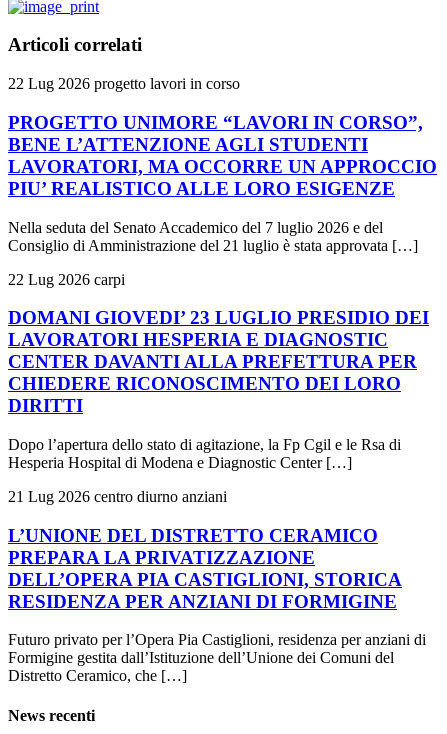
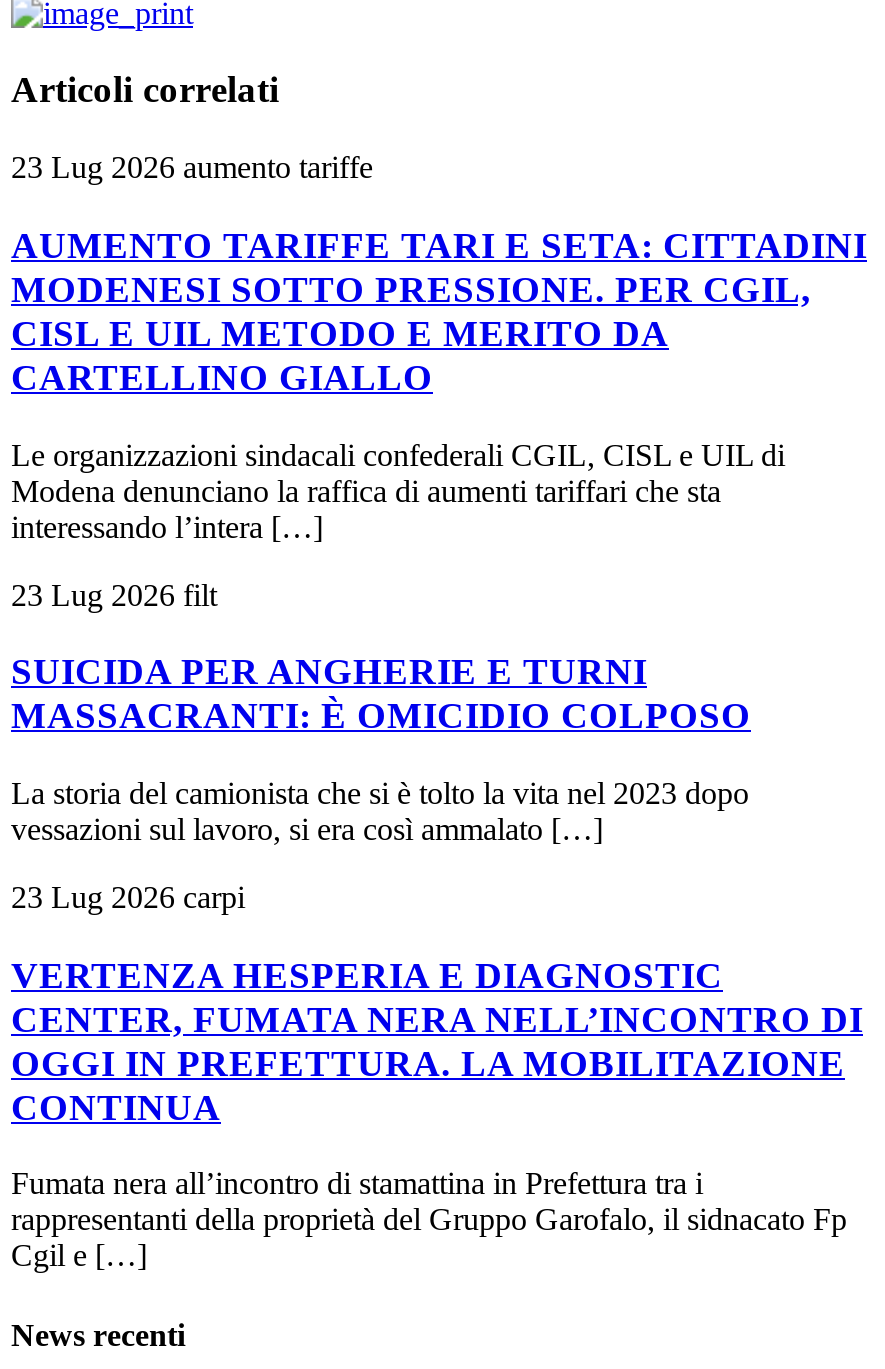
- 22 Lug 2026 progetto lavori in corso
+ 23 Lug 2026 aumento tariffe

- PROGETTO UNIMORE “LAVORI IN CORSO”,
- BENE L’ATTENZIONE AGLI STUDENTI
- LAVORATORI, MA OCCORRE UN APPROCCIO
- PIU’ REALISTICO ALLE LORO ESIGENZE
+ AUMENTO TARIFFE TARI E SETA: CITTADINI
+ MODENESI SOTTO PRESSIONE. PER CGIL,
+ CISL E UIL METODO E MERITO DA
+ CARTELLINO GIALLO

- Nella seduta del Senato Accademico del 7 luglio 2026 e del
- Consiglio di Amministrazione del 21 luglio è stata approvata […]
+ Le organizzazioni sindacali confederali CGIL, CISL e UIL di
+ Modena denunciano la raffica di aumenti tariffari che sta
+ interessando l’intera […]

- 22 Lug 2026 carpi
+ 23 Lug 2026 filt

- DOMANI GIOVEDI’ 23 LUGLIO PRESIDIO DEI
- LAVORATORI HESPERIA E DIAGNOSTIC
- CENTER DAVANTI ALLA PREFETTURA PER
- CHIEDERE RICONOSCIMENTO DEI LORO
- DIRITTI
+ SUICIDA PER ANGHERIE E TURNI
+ MASSACRANTI: È OMICIDIO COLPOSO

- Dopo l’apertura dello stato di agitazione, la Fp Cgil e le Rsa di
- Hesperia Hospital di Modena e Diagnostic Center […]
+ La storia del camionista che si è tolto la vita nel 2023 dopo
+ vessazioni sul lavoro, si era così ammalato […]

- 21 Lug 2026 centro diurno anziani
+ 23 Lug 2026 carpi

- L’UNIONE DEL DISTRETTO CERAMICO
- PREPARA LA PRIVATIZZAZIONE
- DELL’OPERA PIA CASTIGLIONI, STORICA
- RESIDENZA PER ANZIANI DI FORMIGINE
+ VERTENZA HESPERIA E DIAGNOSTIC
+ CENTER, FUMATA NERA NELL’INCONTRO DI
+ OGGI IN PREFETTURA. LA MOBILITAZIONE
+ CONTINUA

- Futuro privato per l’Opera Pia Castiglioni, residenza per anziani di
- Formigine gestita dall’Istituzione dell’Unione dei Comuni del
- Distretto Ceramico, che […]
+ Fumata nera all’incontro di stamattina in Prefettura tra i
+ rappresentanti della proprietà del Gruppo Garofalo, il sidnacato Fp
+ Cgil e […]
